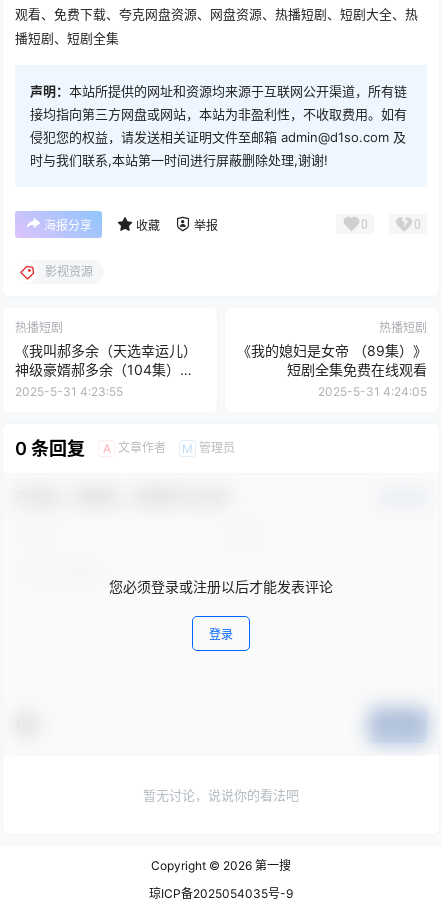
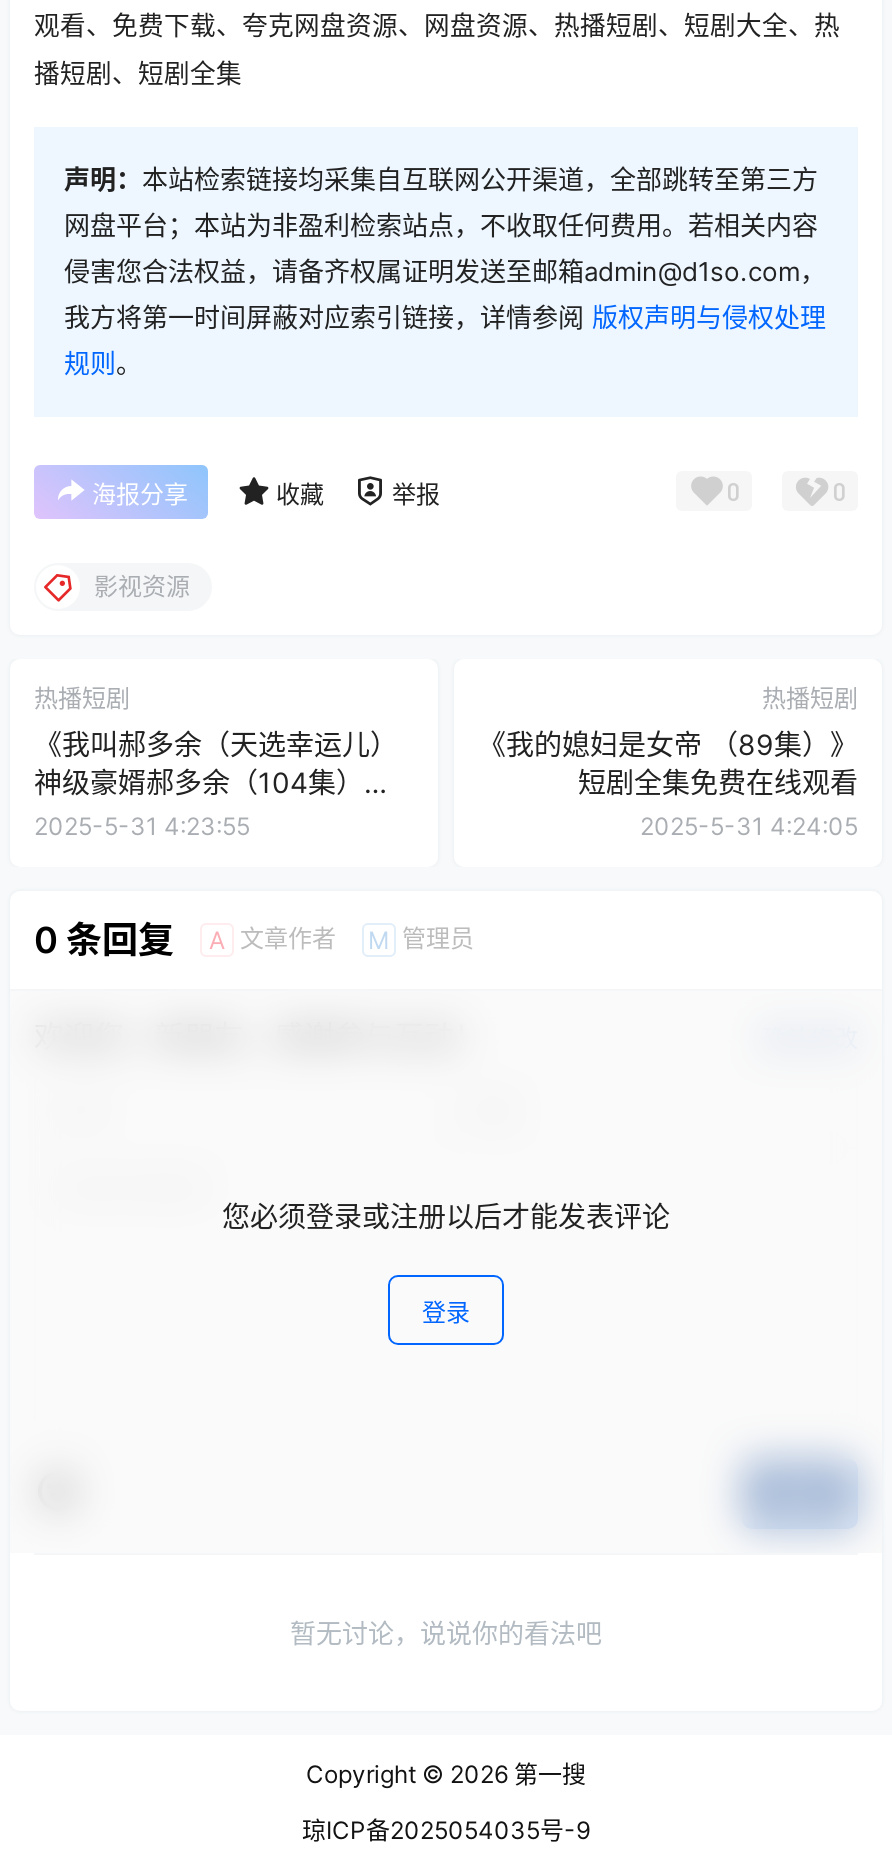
- 声明：本站所提供的网址和资源均来源于互联网公开渠道，所有链
- 接均指向第三方网盘或网站，本站为非盈利性，不收取费用。如有
- 侵犯您的权益，请发送相关证明文件至邮箱 admin@d1so.com 及
- 时与我们联系,本站第一时间进行屏蔽删除处理,谢谢!
+ 声明：本站检索链接均采集自互联网公开渠道，全部跳转至第三方
+ 网盘平台；本站为非盈利检索站点，不收取任何费用。若相关内容
+ 侵害您合法权益，请备齐权属证明发送至邮箱admin@d1so.com，
+ 我方将第一时间屏蔽对应索引链接，详情参阅版权声明与侵权处理
+ 规则。
